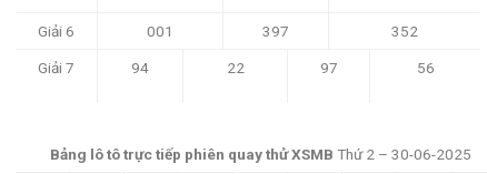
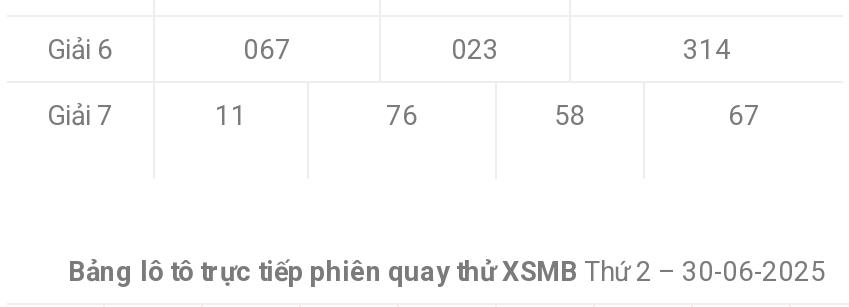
- 001
+ 067

- 397
+ 023

- 352
+ 314

- 94
+ 11

- 22
+ 76

- 97
+ 58

- 56
+ 67
